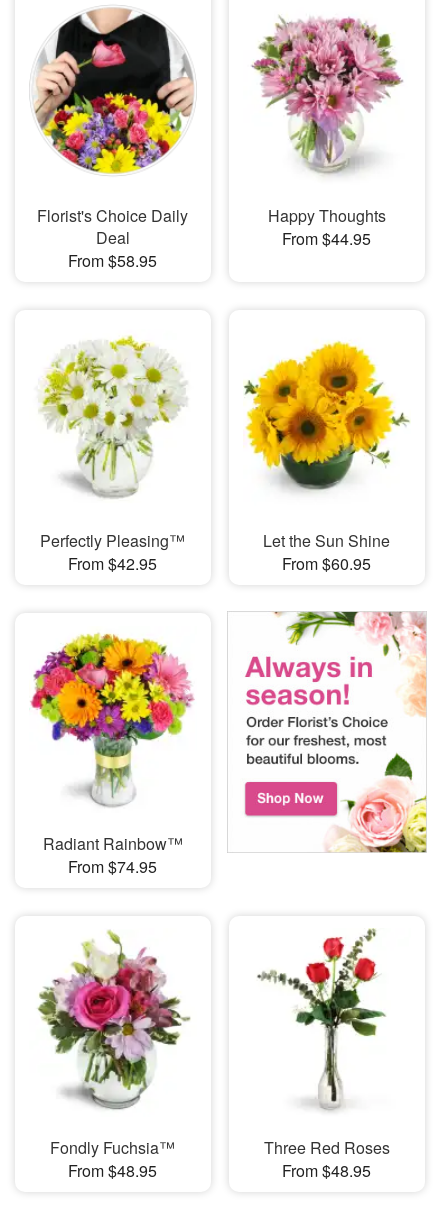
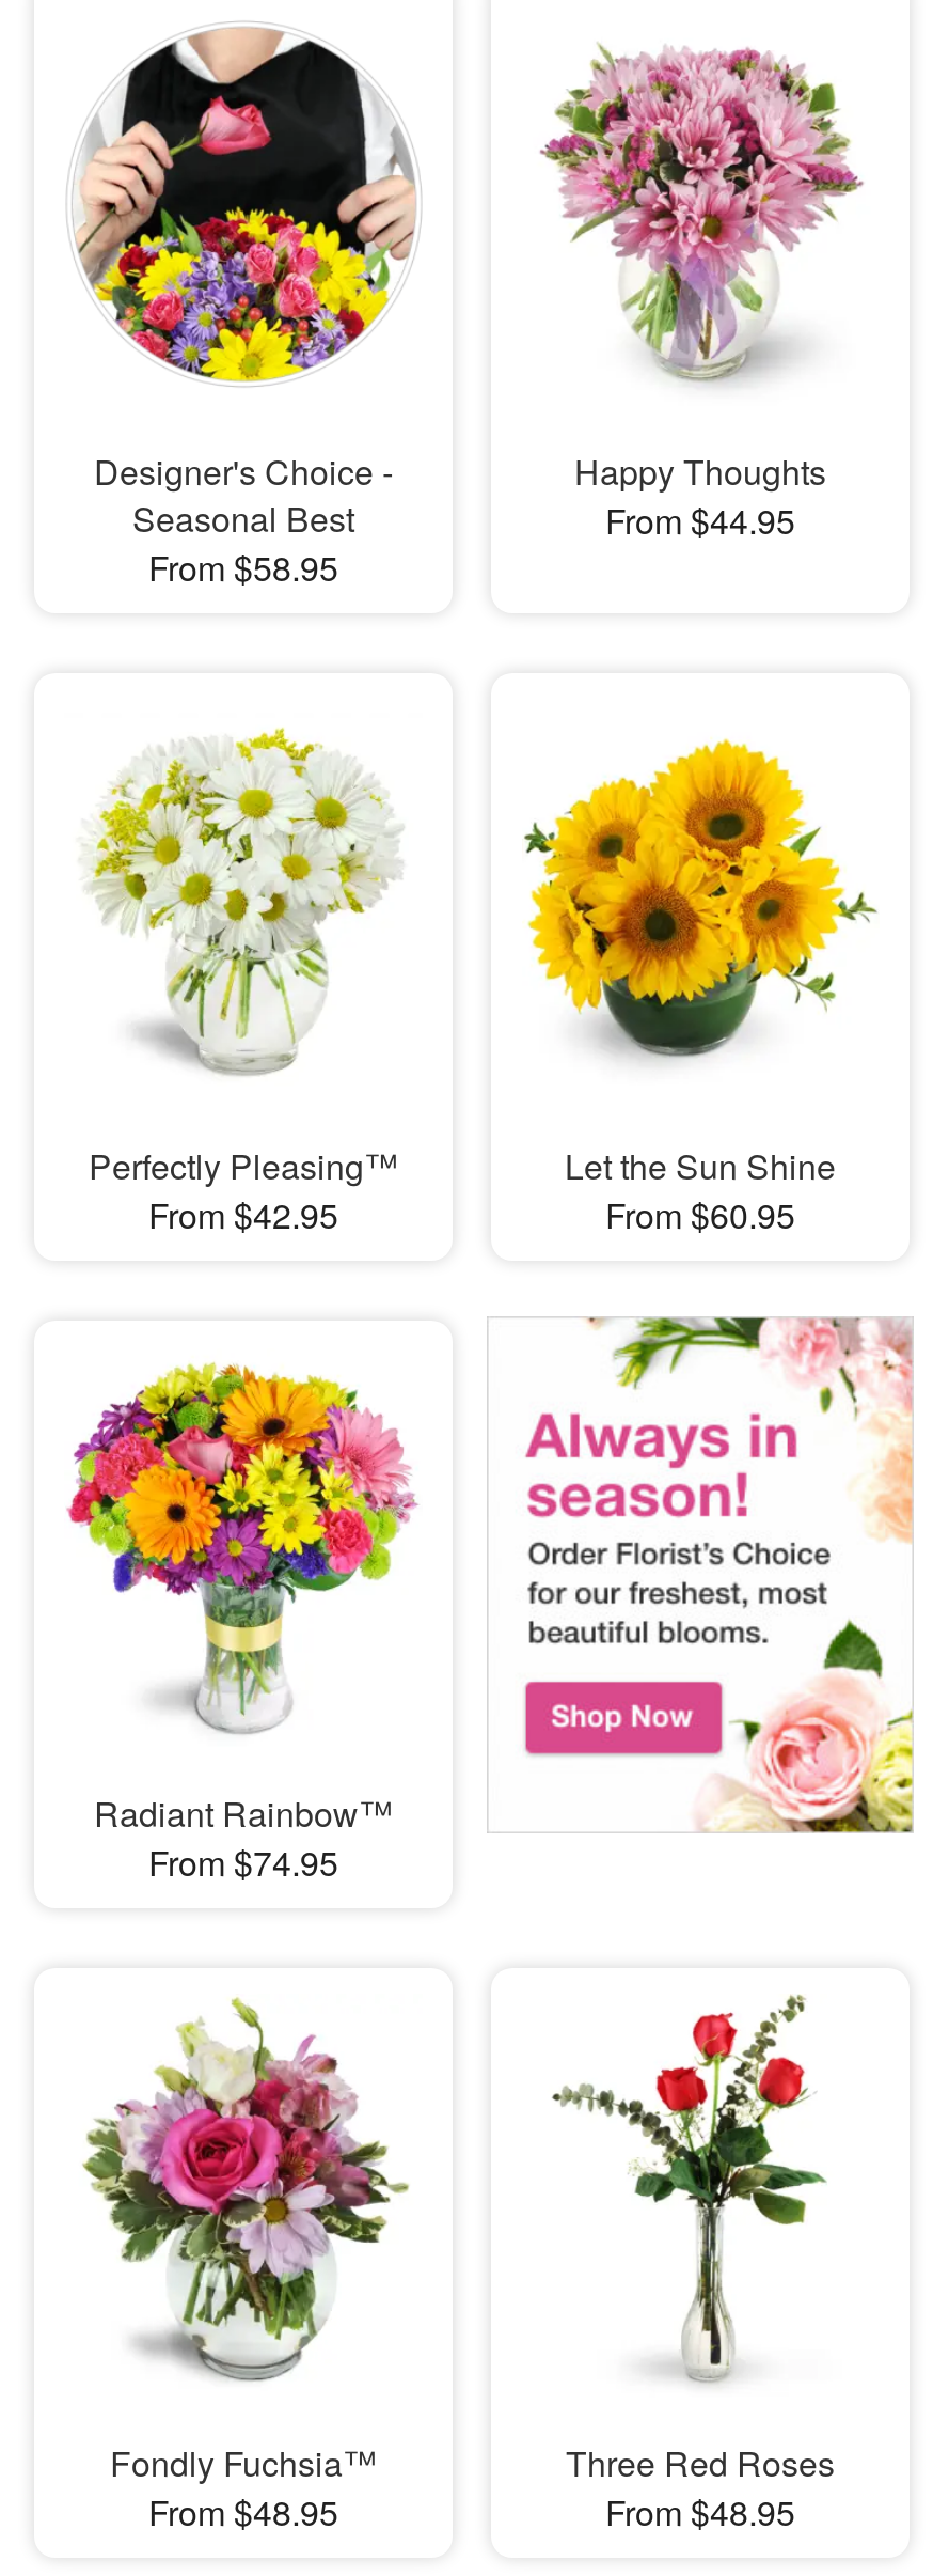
- Florist's Choice Daily
- Deal
+ Designer's Choice -
+ Seasonal Best
